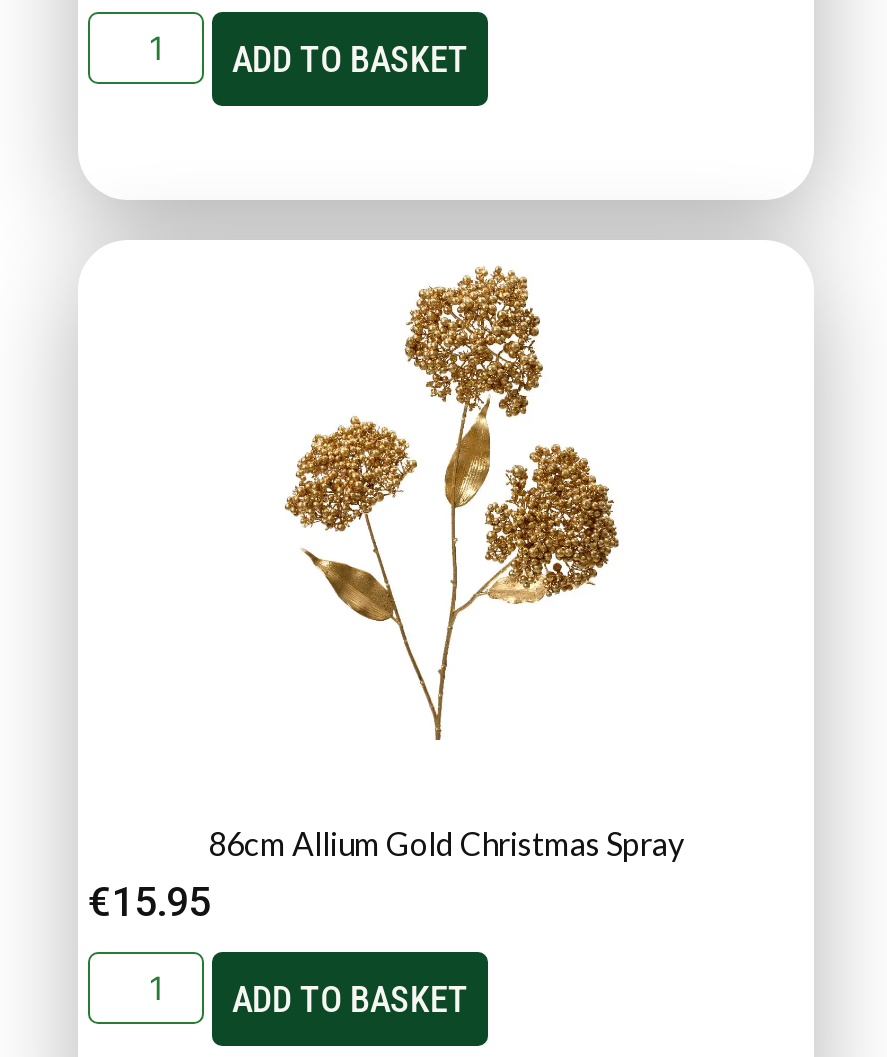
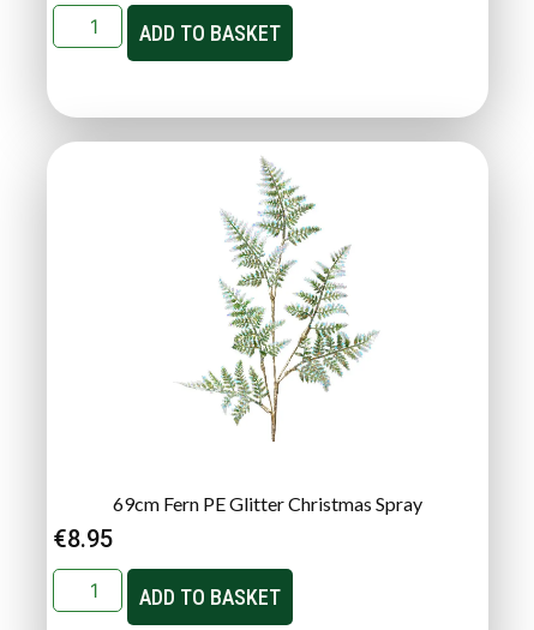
- [image]
+ [image]

- 86cm Allium Gold Christmas Spray
- €15.95
+ 69cm Fern PE Glitter Christmas Spray
+ €8.95
